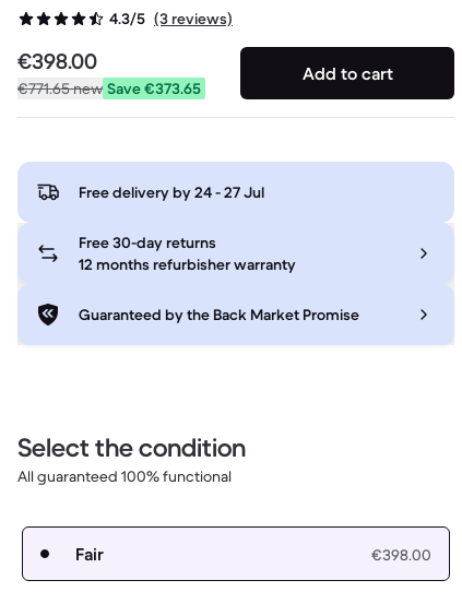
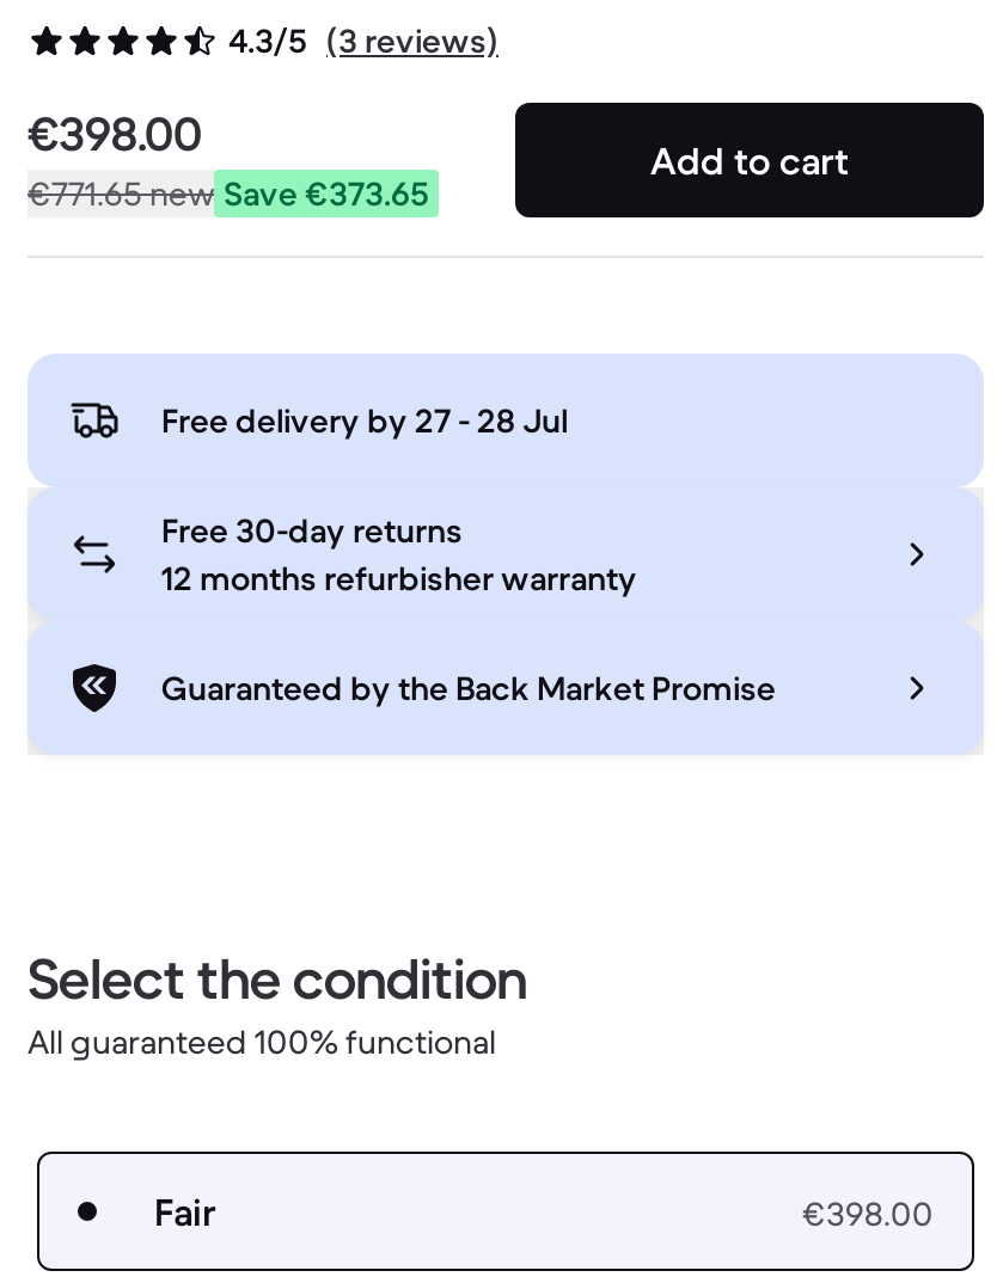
- Free delivery by 24 - 27 Jul
+ Free delivery by 27 - 28 Jul
